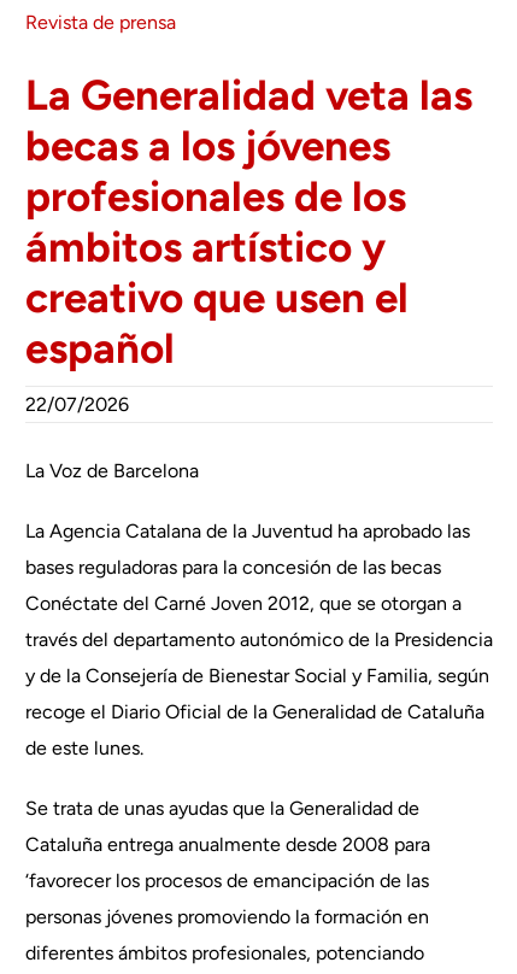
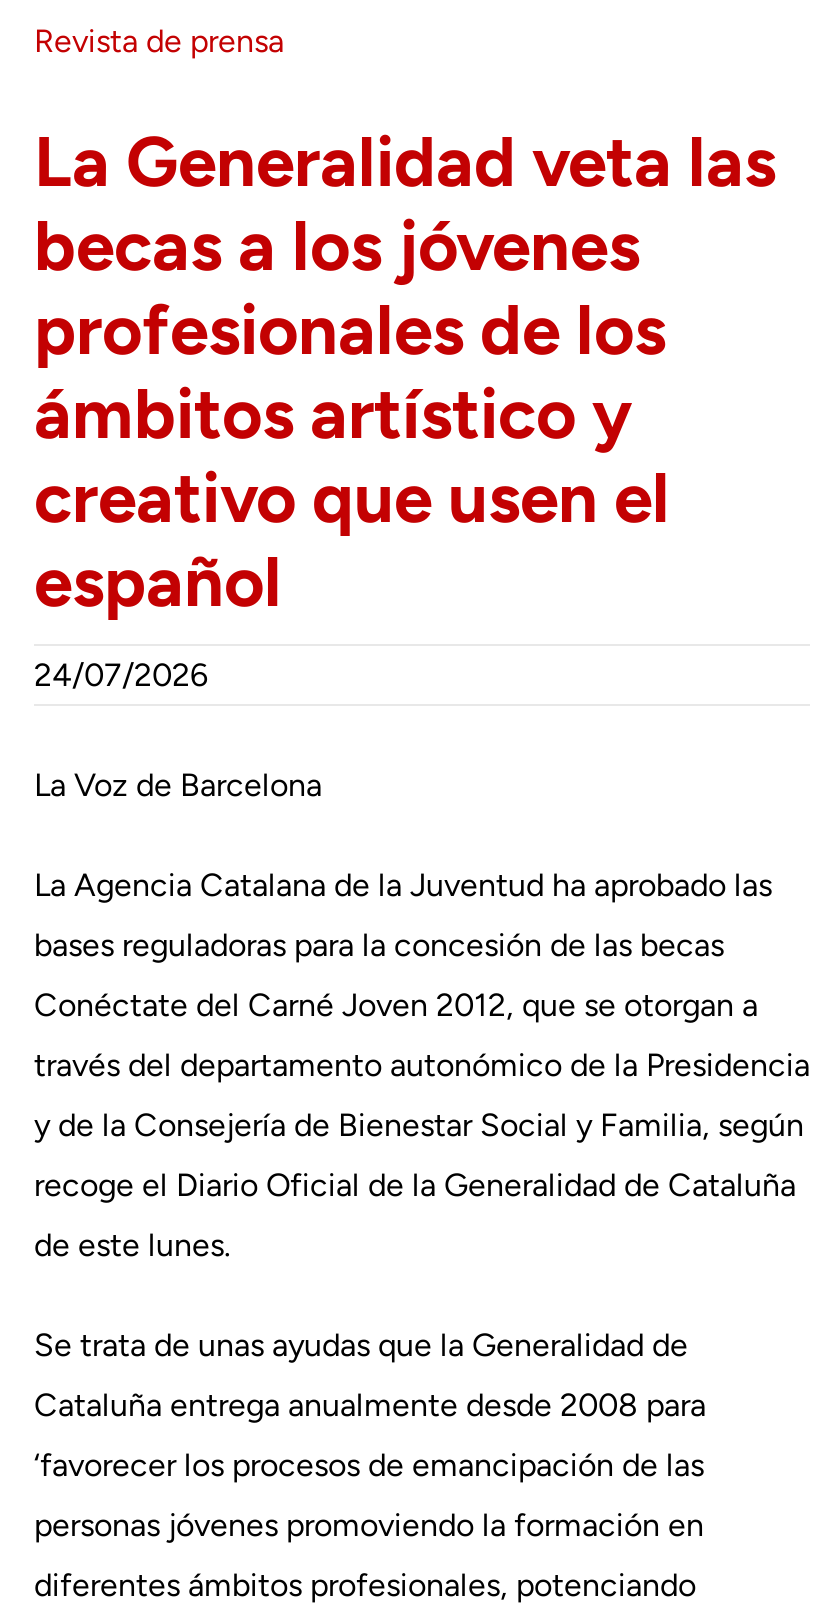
- 22/07/2026
+ 24/07/2026
